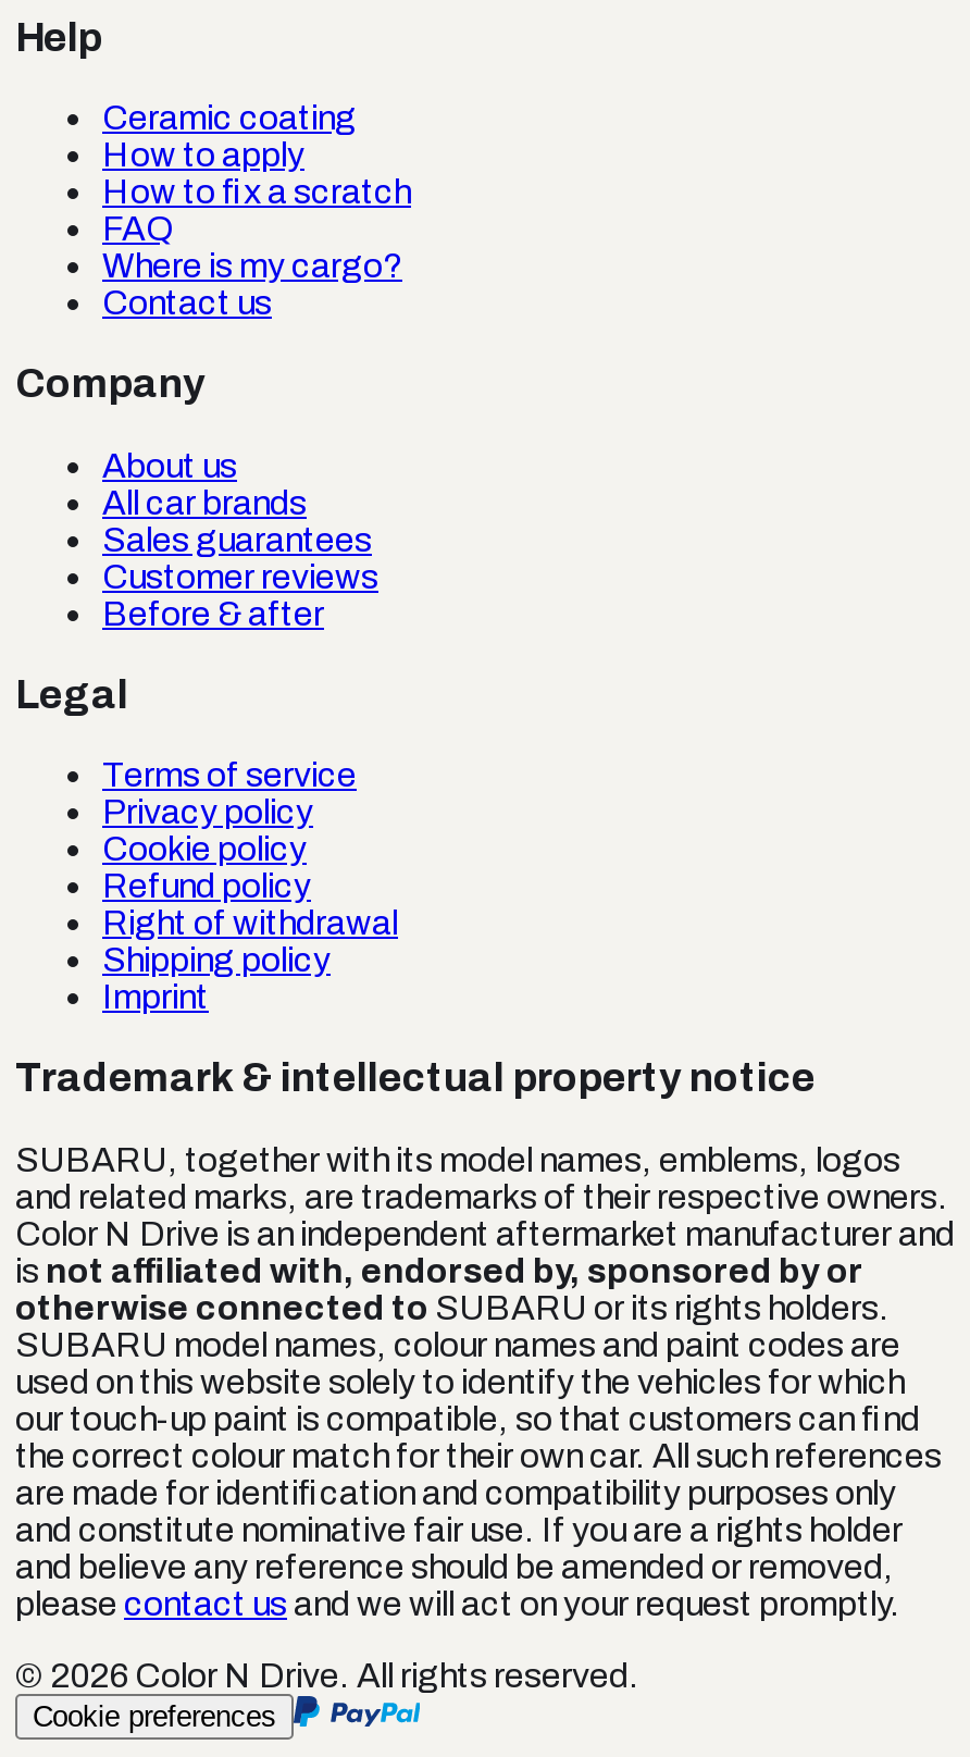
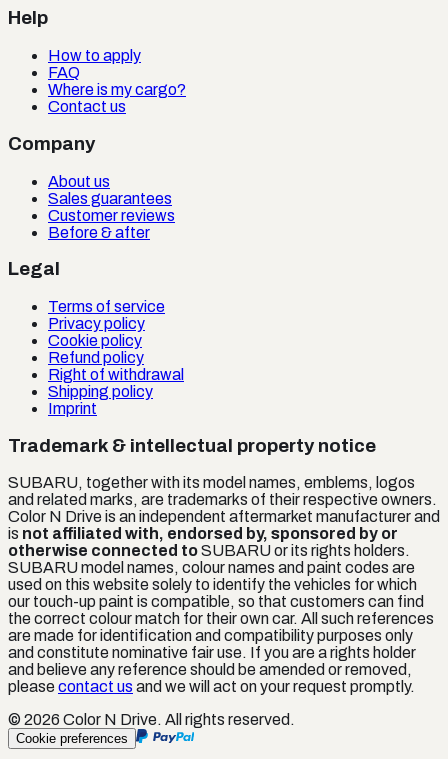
- Ceramic coating

- How to fix a scratch

- All car brands
